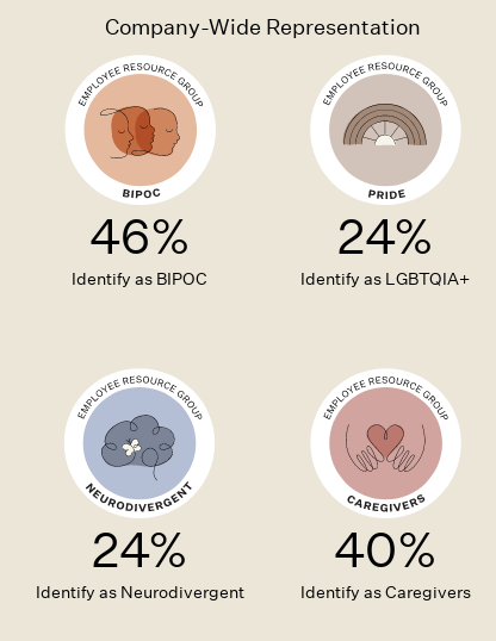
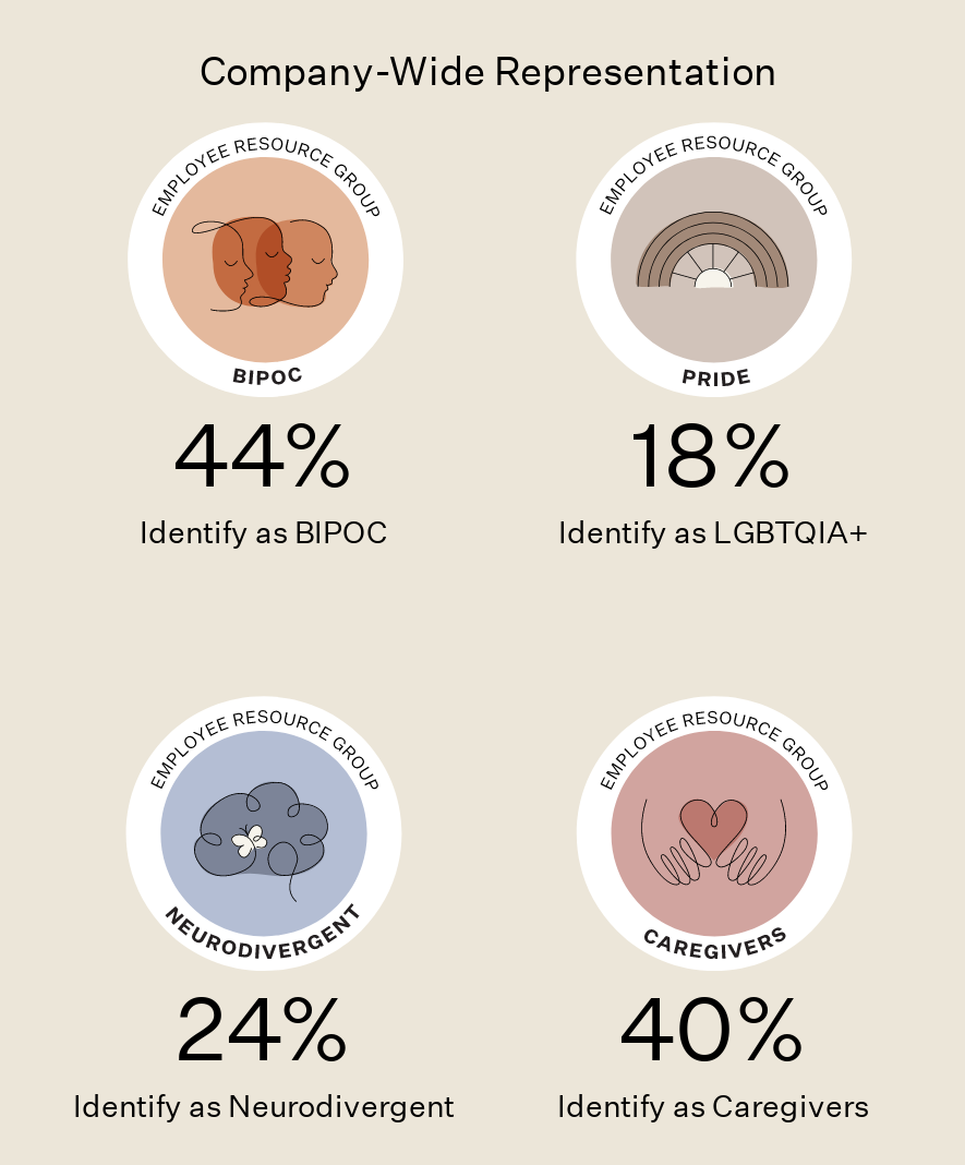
- 46%
+ 44%

- 24%
+ 18%
